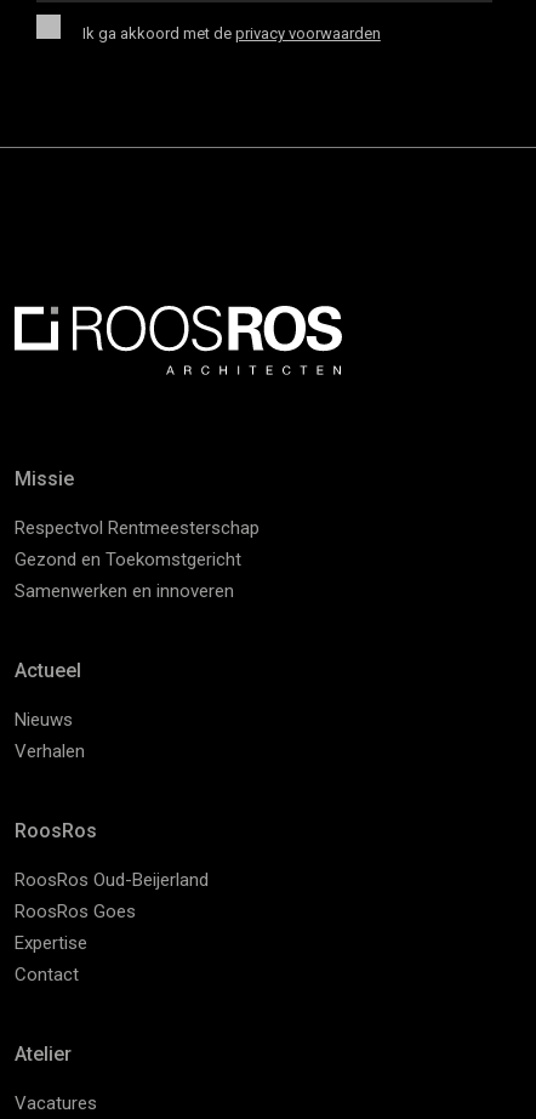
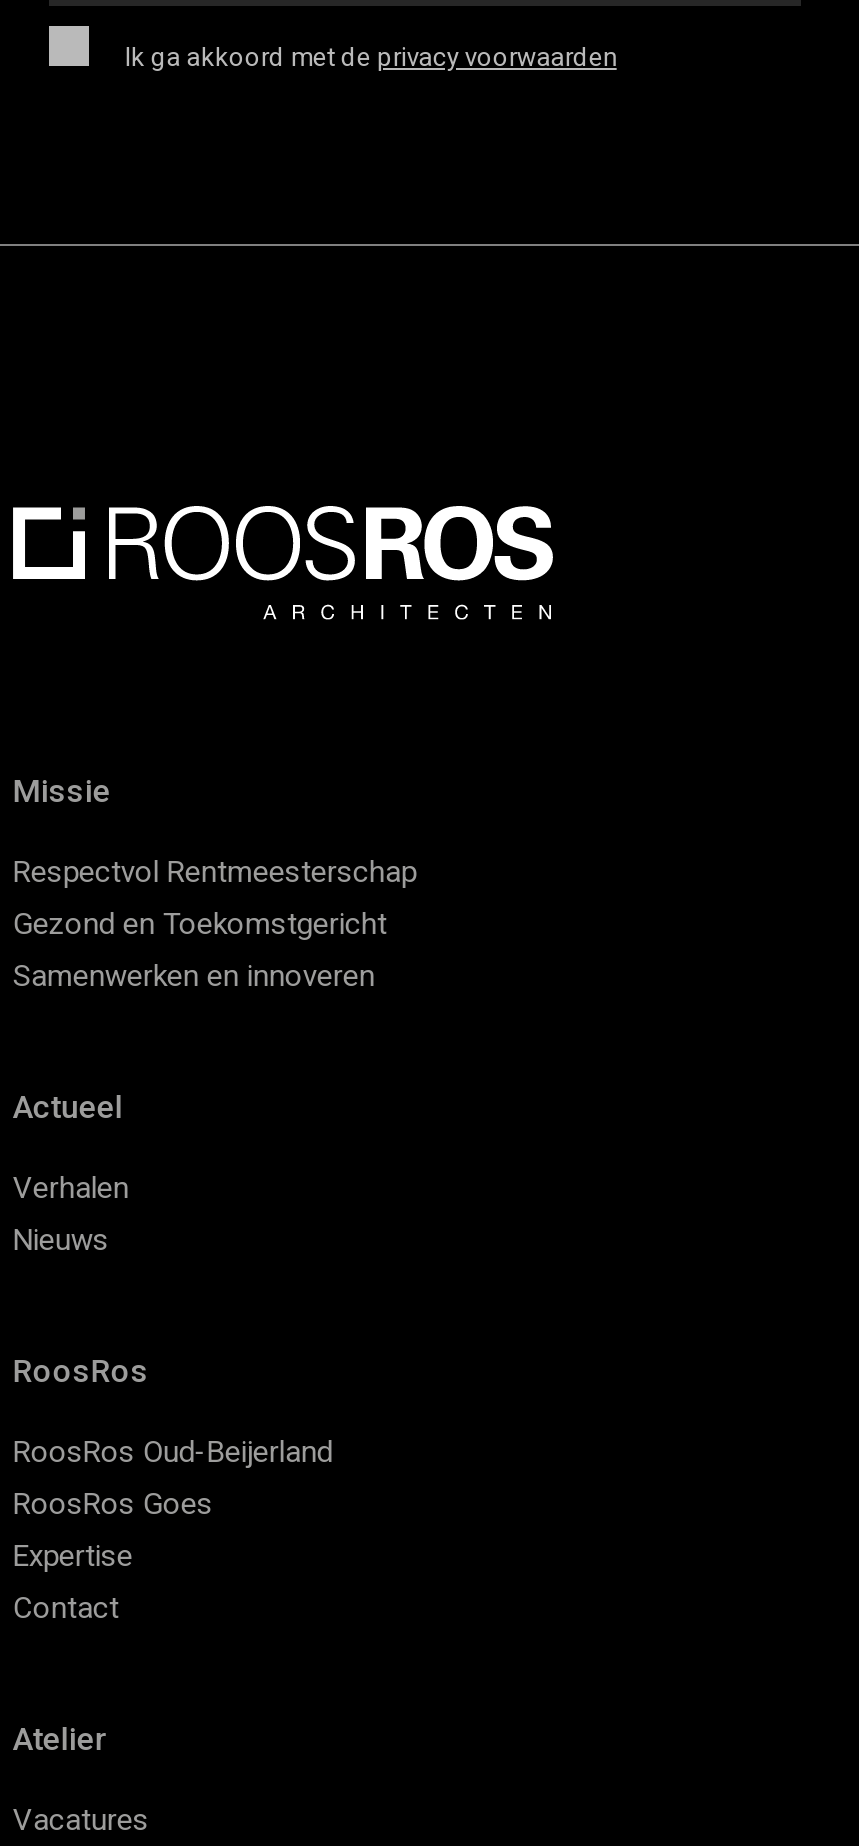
moved down: Nieuws

moved up: Verhalen
